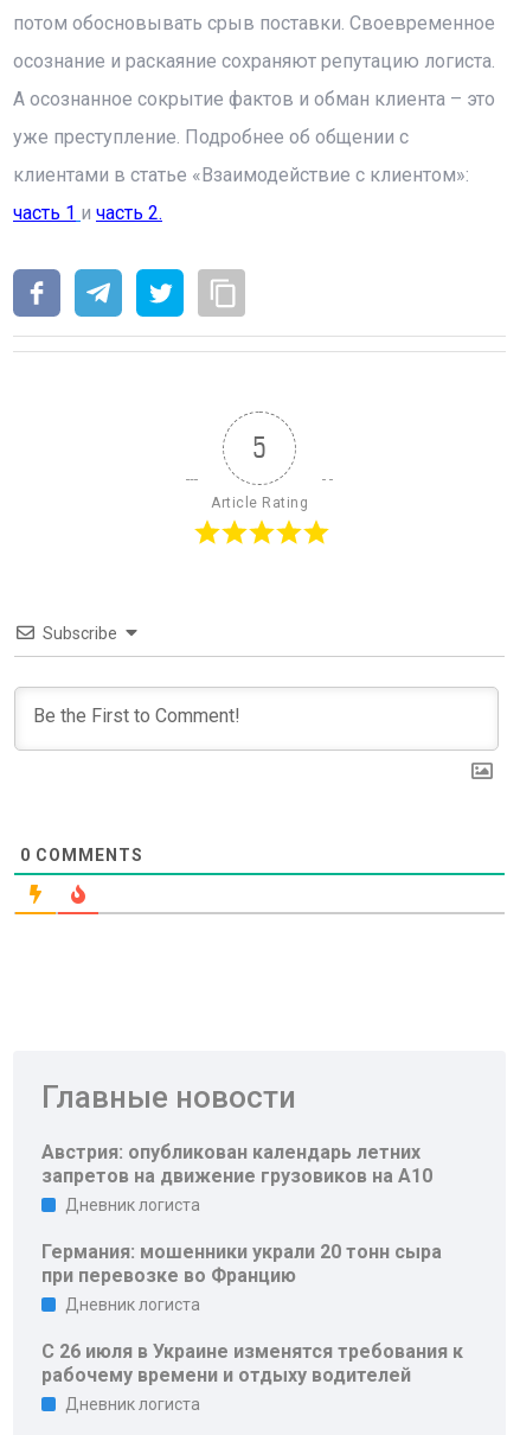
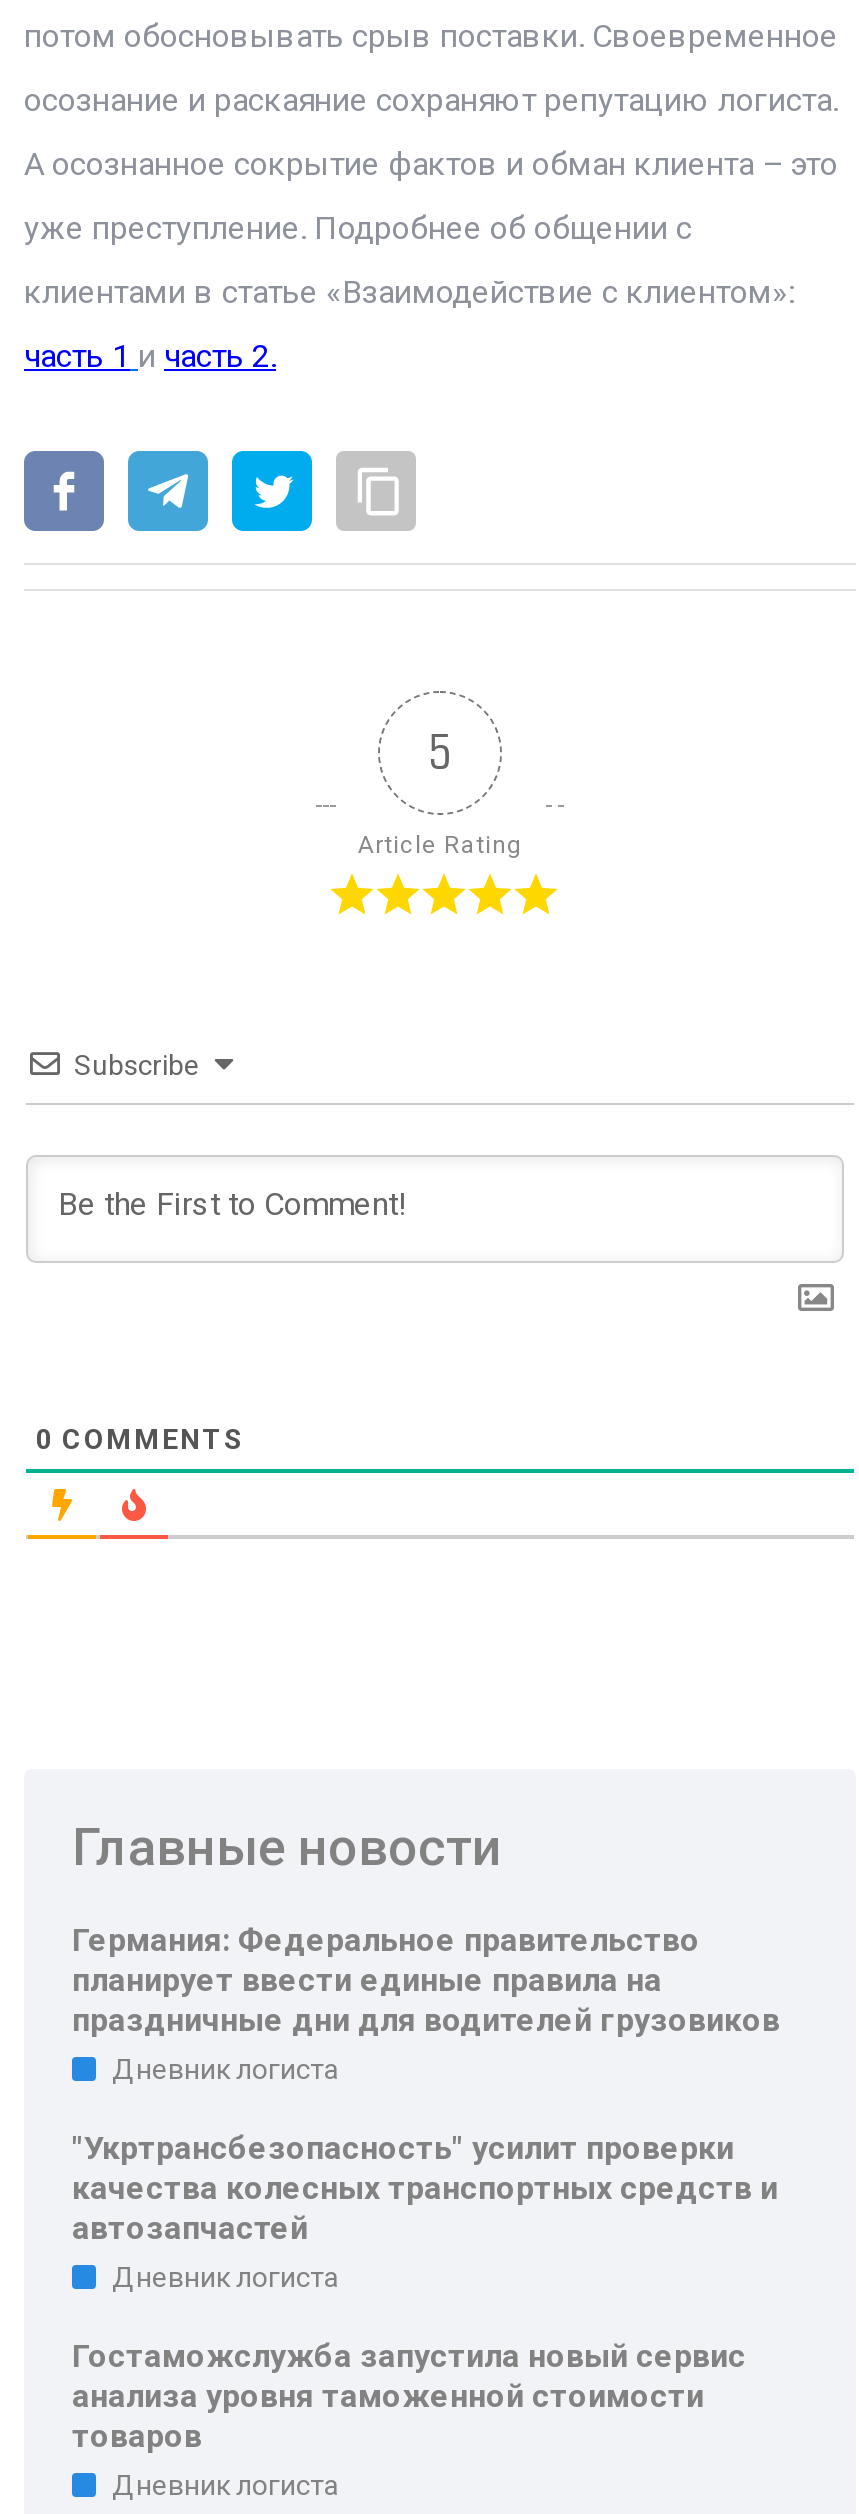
- Австрия: опубликован календарь летних
- запретов на движение грузовиков на А10
+ Германия: Федеральное правительство
+ планирует ввести единые правила на
+ праздничные дни для водителей грузовиков

- Германия: мошенники украли 20 тонн сыра
- при перевозке во Францию
+ "Укртрансбезопасность" усилит проверки
+ качества колесных транспортных средств и
+ автозапчастей

- С 26 июля в Украине изменятся требования к
- рабочему времени и отдыху водителей
+ Гостаможслужба запустила новый сервис
+ анализа уровня таможенной стоимости
+ товаров
